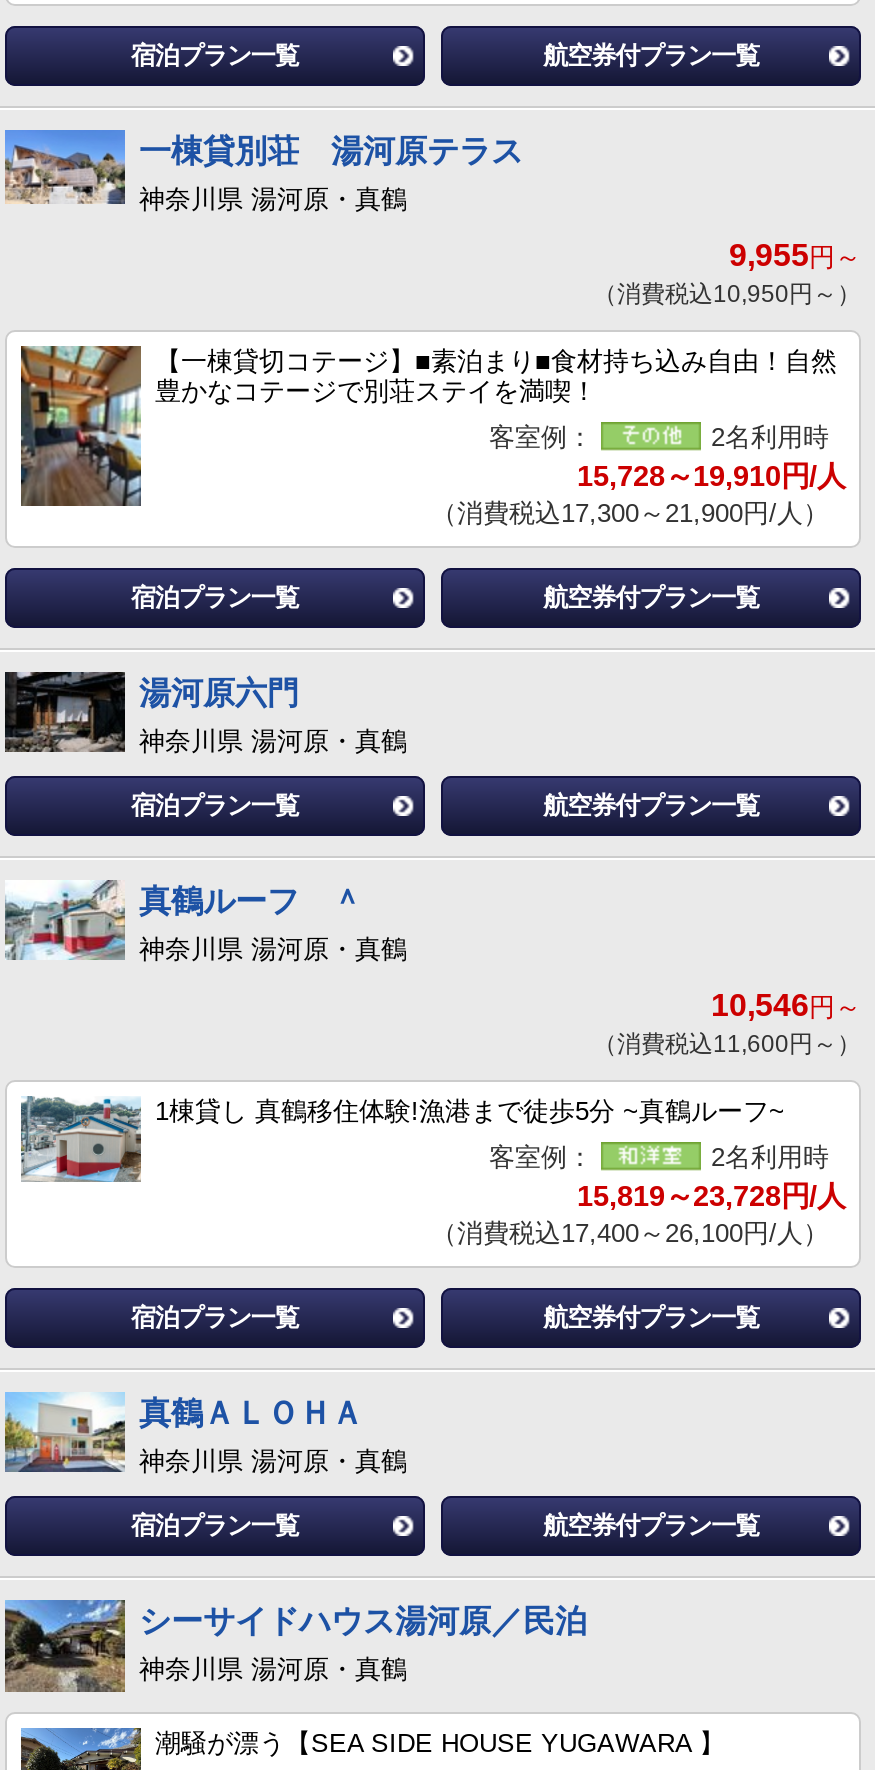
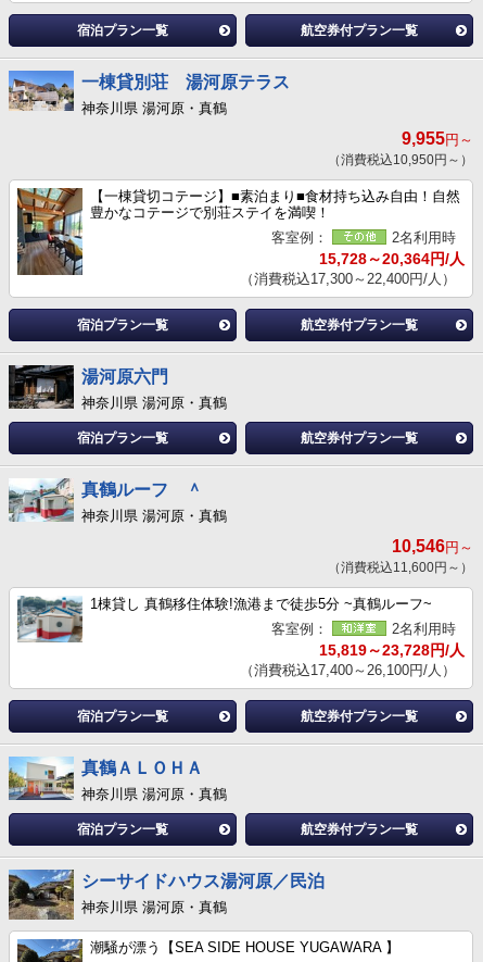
- 15,728～19,910円/人
+ 15,728～20,364円/人

- （消費税込17,300～21,900円/人）
+ （消費税込17,300～22,400円/人）
